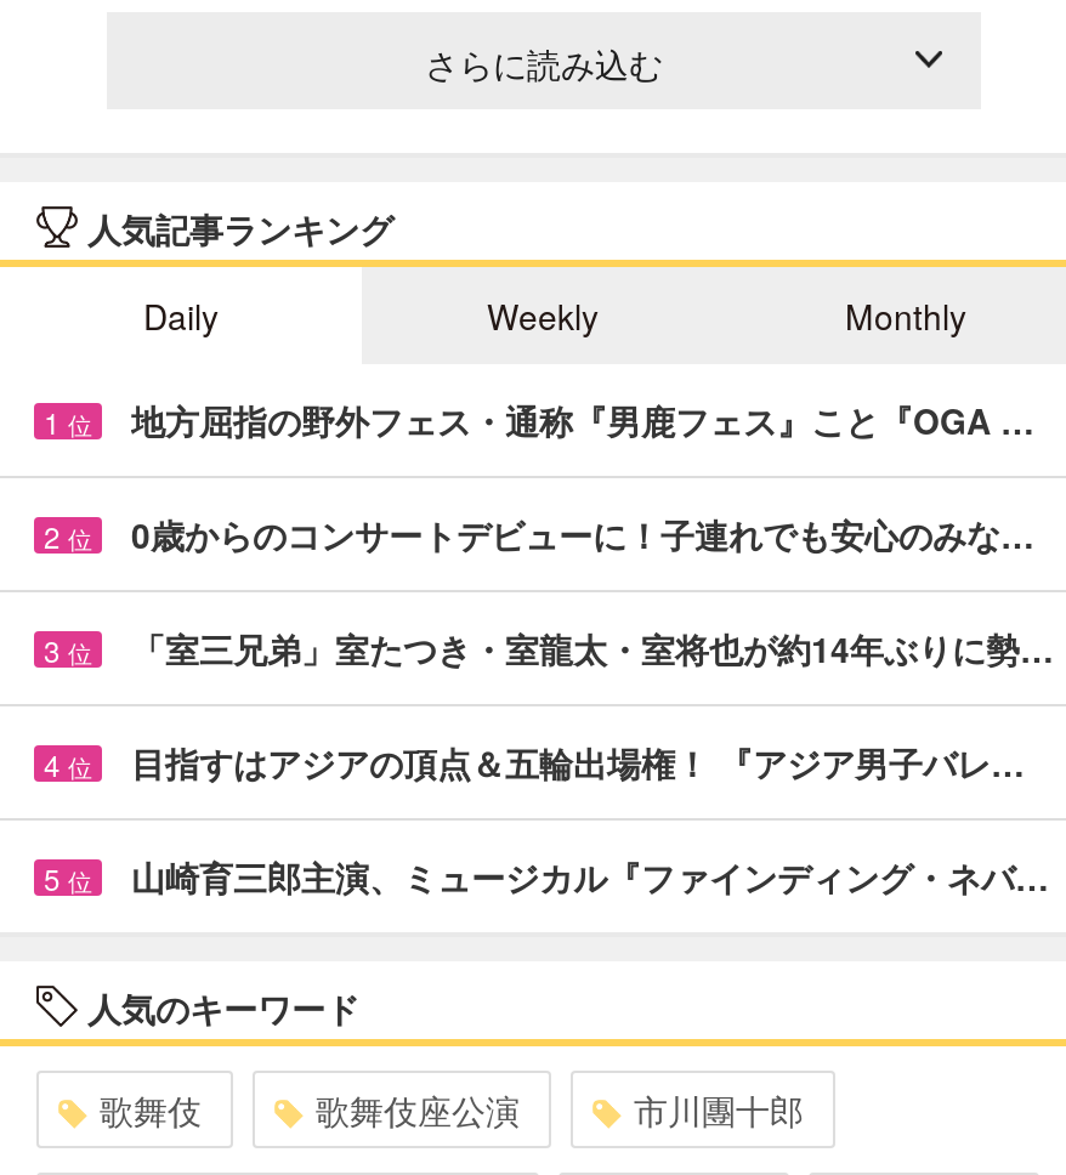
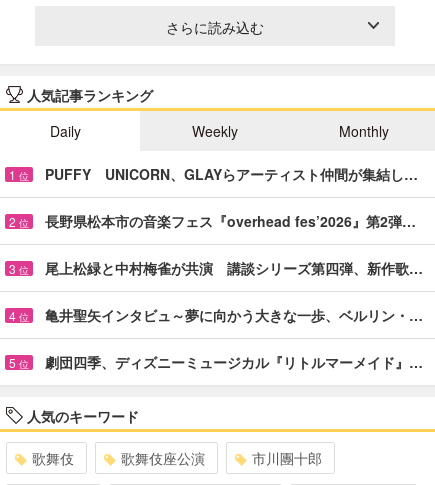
- 地方屈指の野外フェス・通称『男鹿フェス』こと『OGA …
+ PUFFY UNICORN、GLAYらアーティスト仲間が集結し…

- 0歳からのコンサートデビューに！子連れでも安心のみな…
+ 長野県松本市の音楽フェス『overhead fes’2026』第2弾…

- 「室三兄弟」室たつき・室龍太・室将也が約14年ぶりに勢…
+ 尾上松緑と中村梅雀が共演 講談シリーズ第四弾、新作歌…

- 目指すはアジアの頂点＆五輪出場権！ 『アジア男子バレ…
+ 亀井聖矢インタビュ～夢に向かう大きな一歩、ベルリン・…

- 山崎育三郎主演、ミュージカル『ファインディング・ネバ…
+ 劇団四季、ディズニーミュージカル『リトルマーメイド』…
